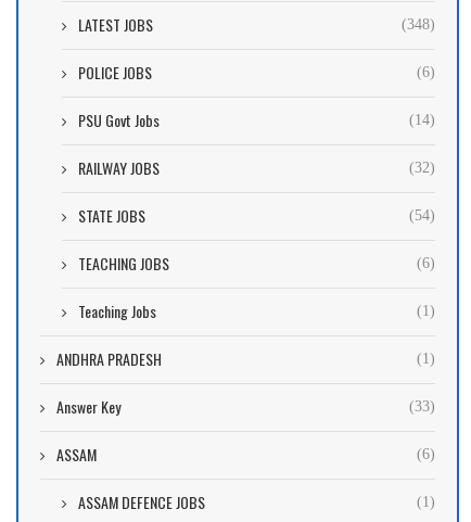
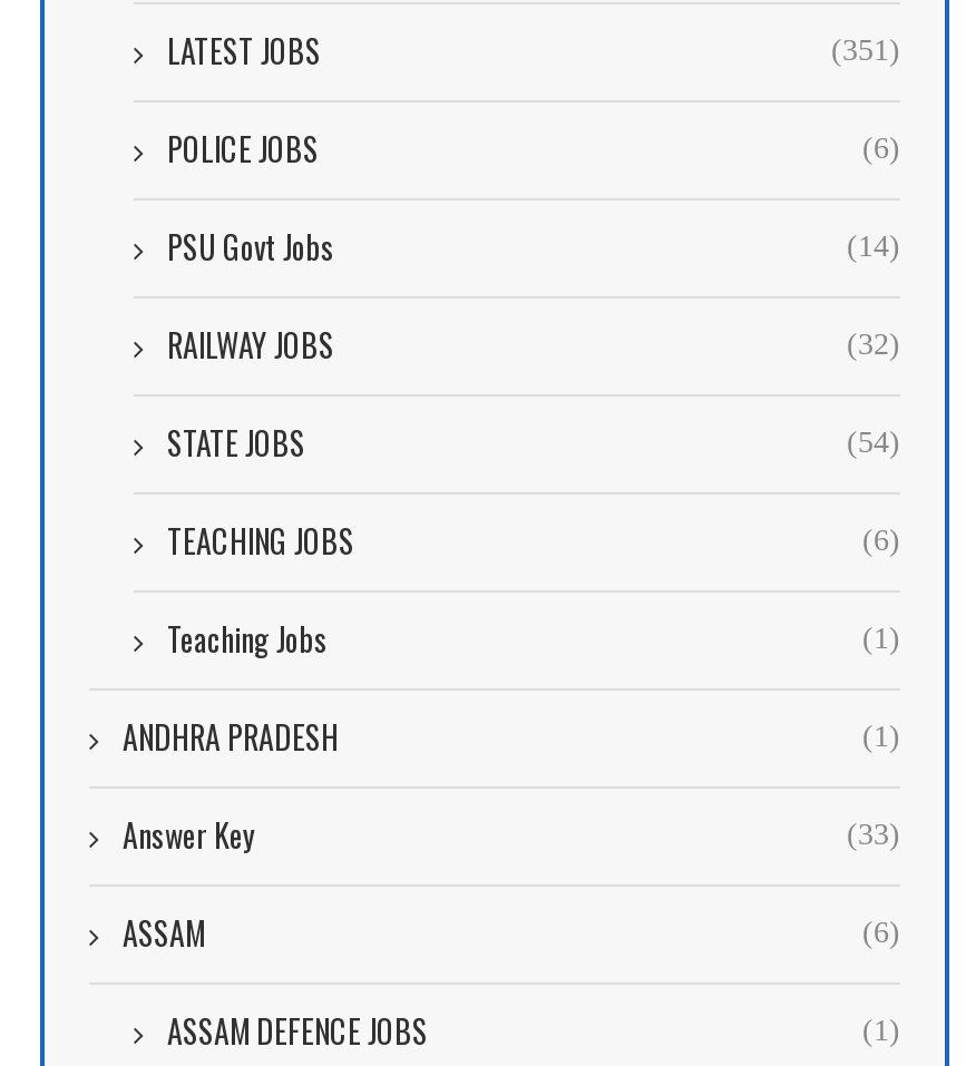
- (348)
+ (351)
